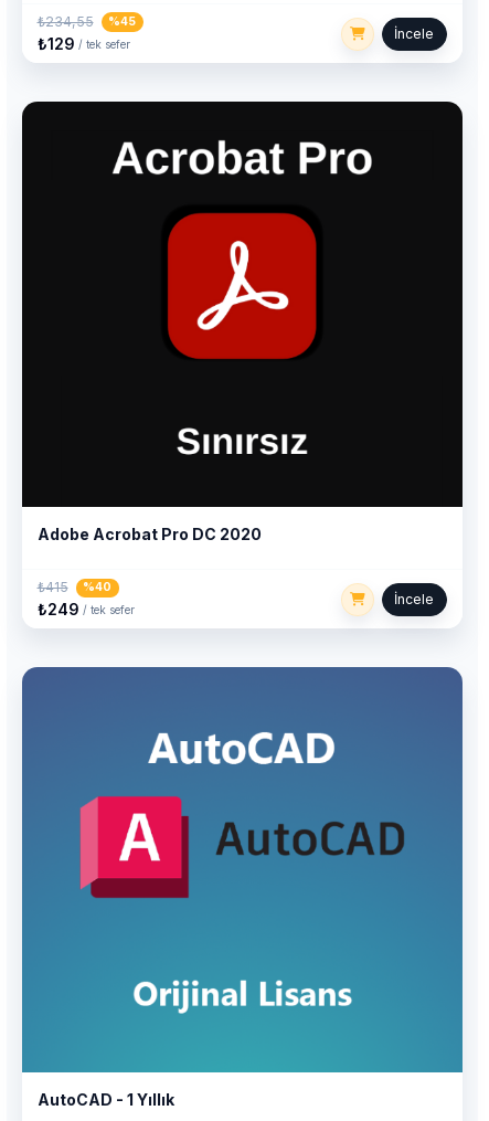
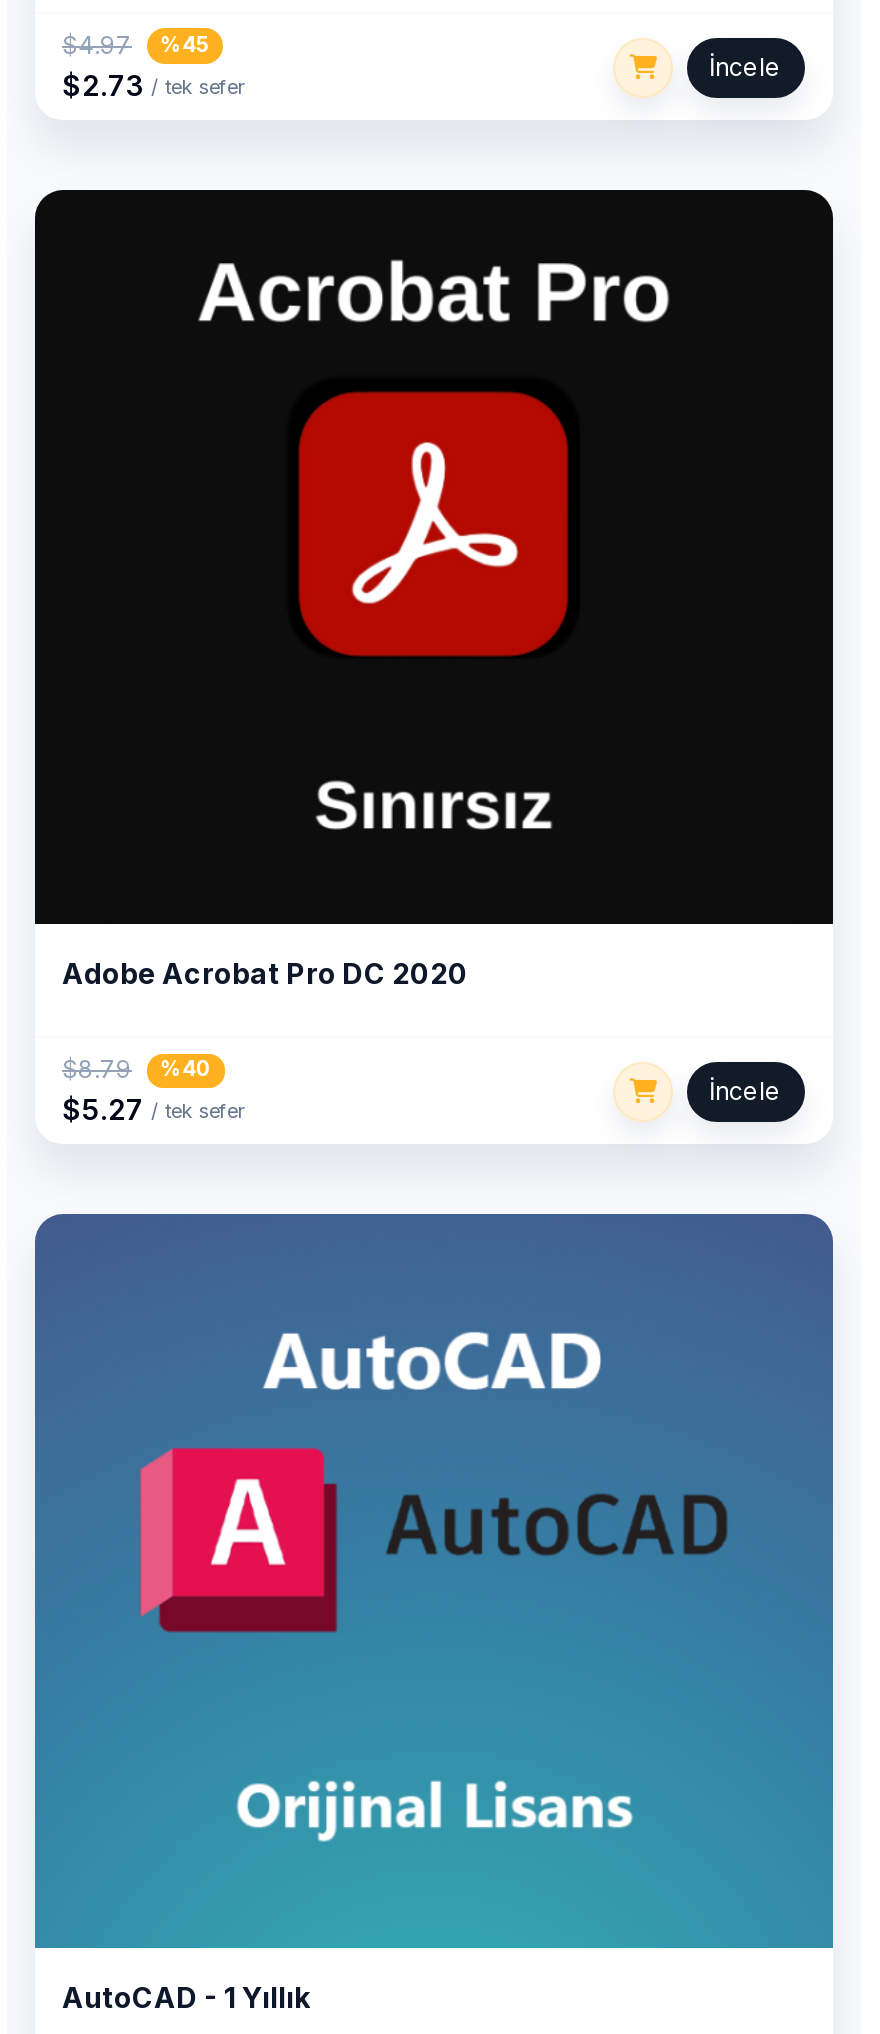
- ₺234,55 %45
+ $4.97 %45

- ₺129 / tek sefer
+ $2.73 / tek sefer

- ₺415 %40
+ $8.79 %40

- ₺249 / tek sefer
+ $5.27 / tek sefer
